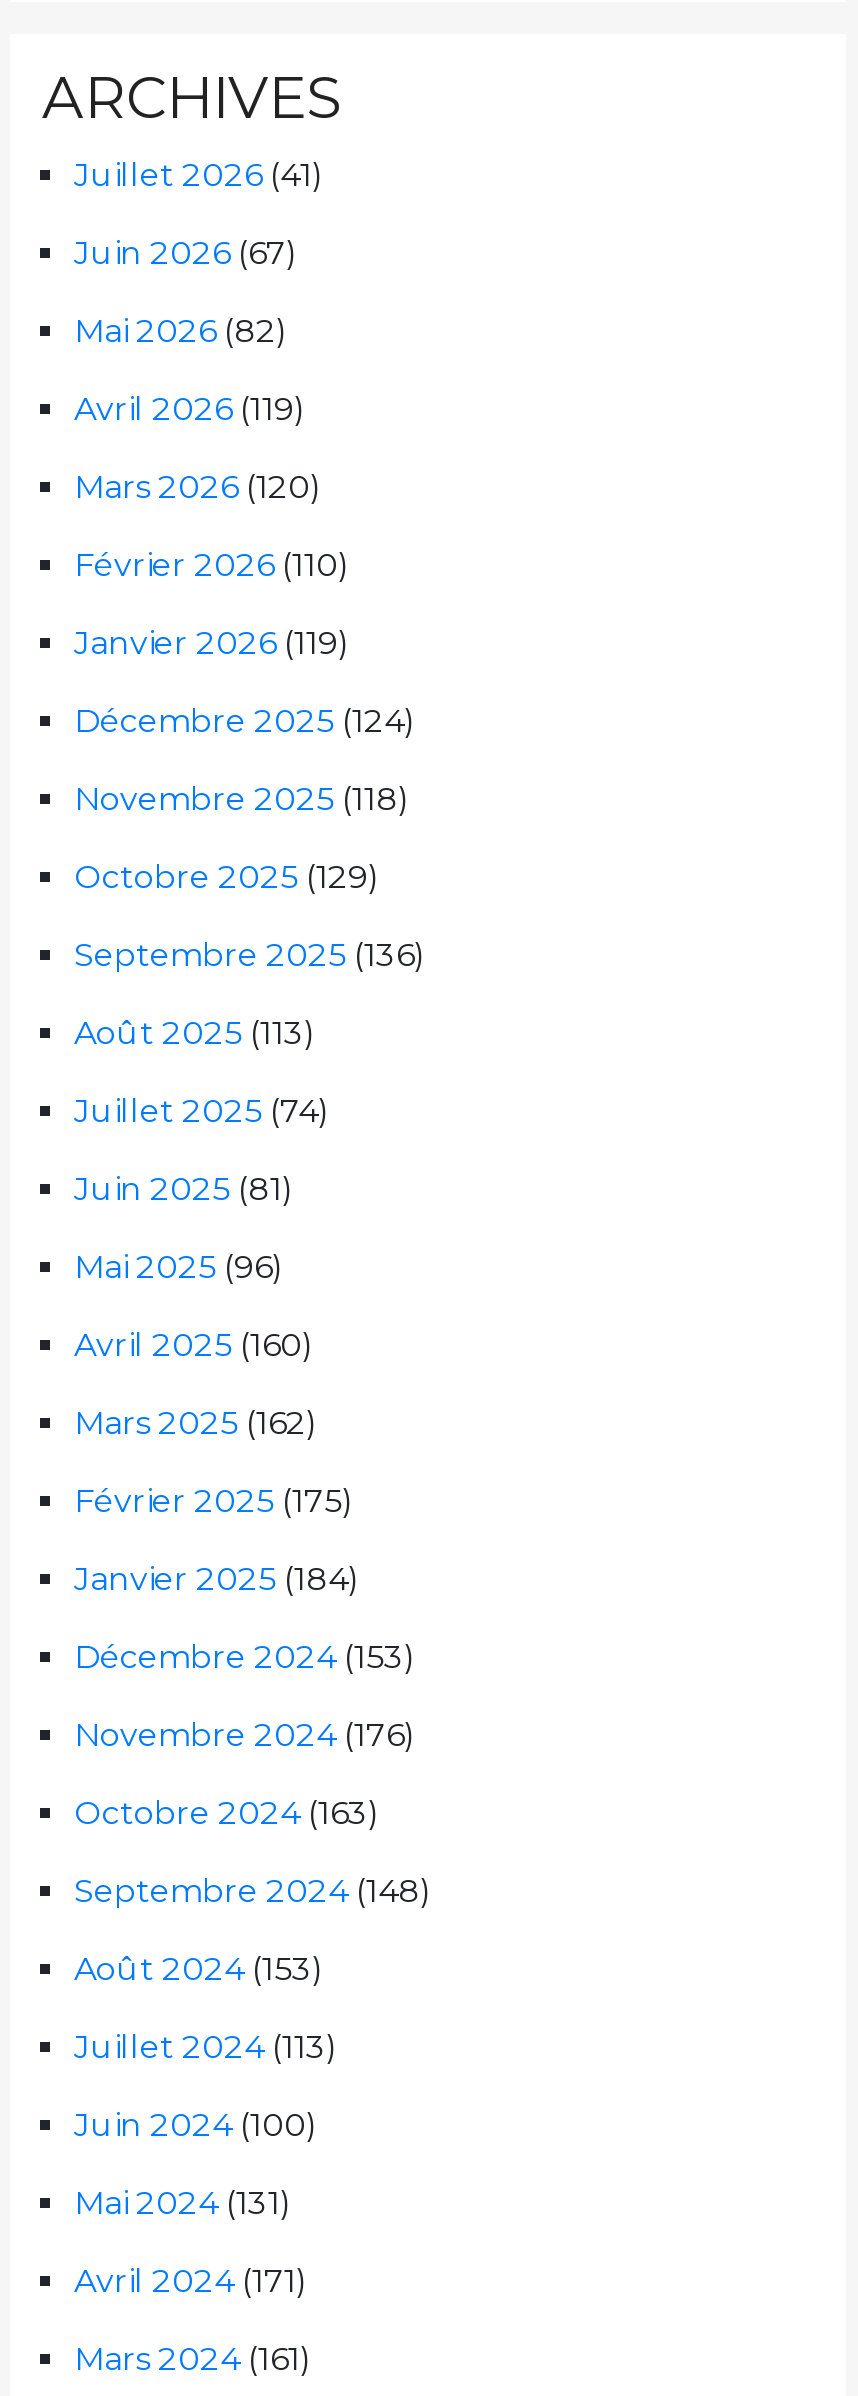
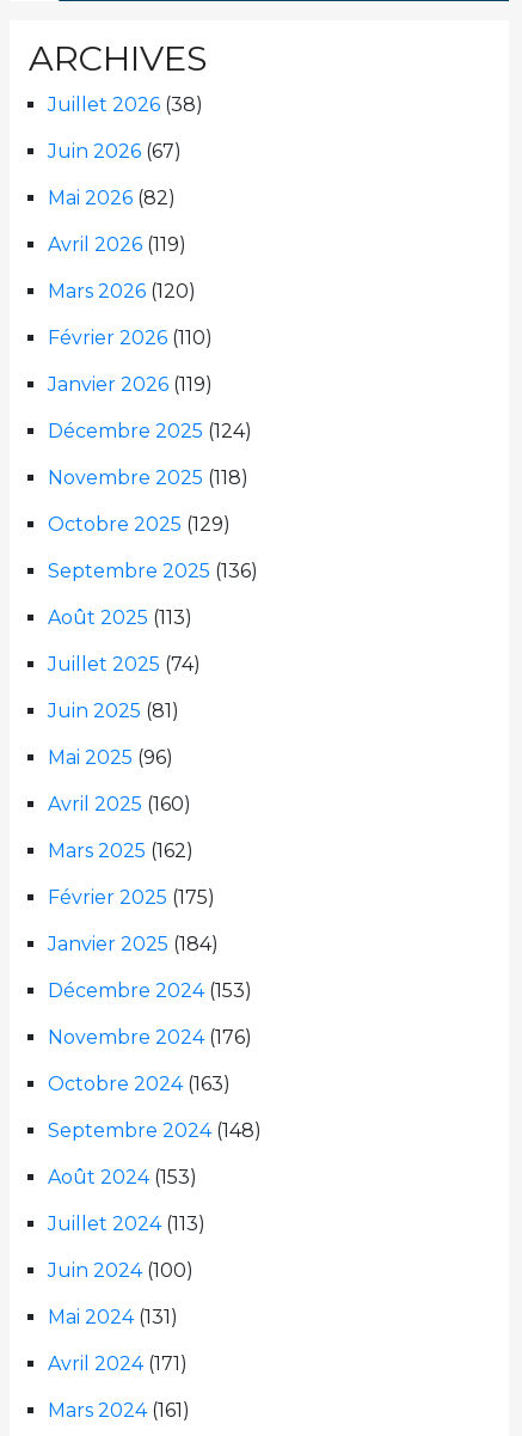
- Juillet 2026 (41)
+ Juillet 2026 (38)
